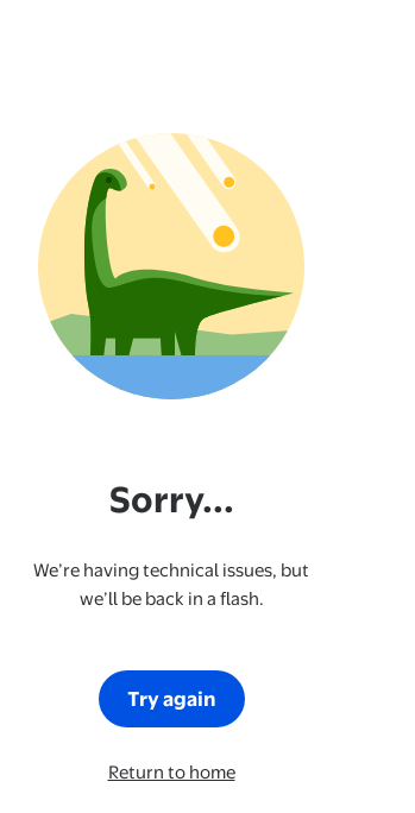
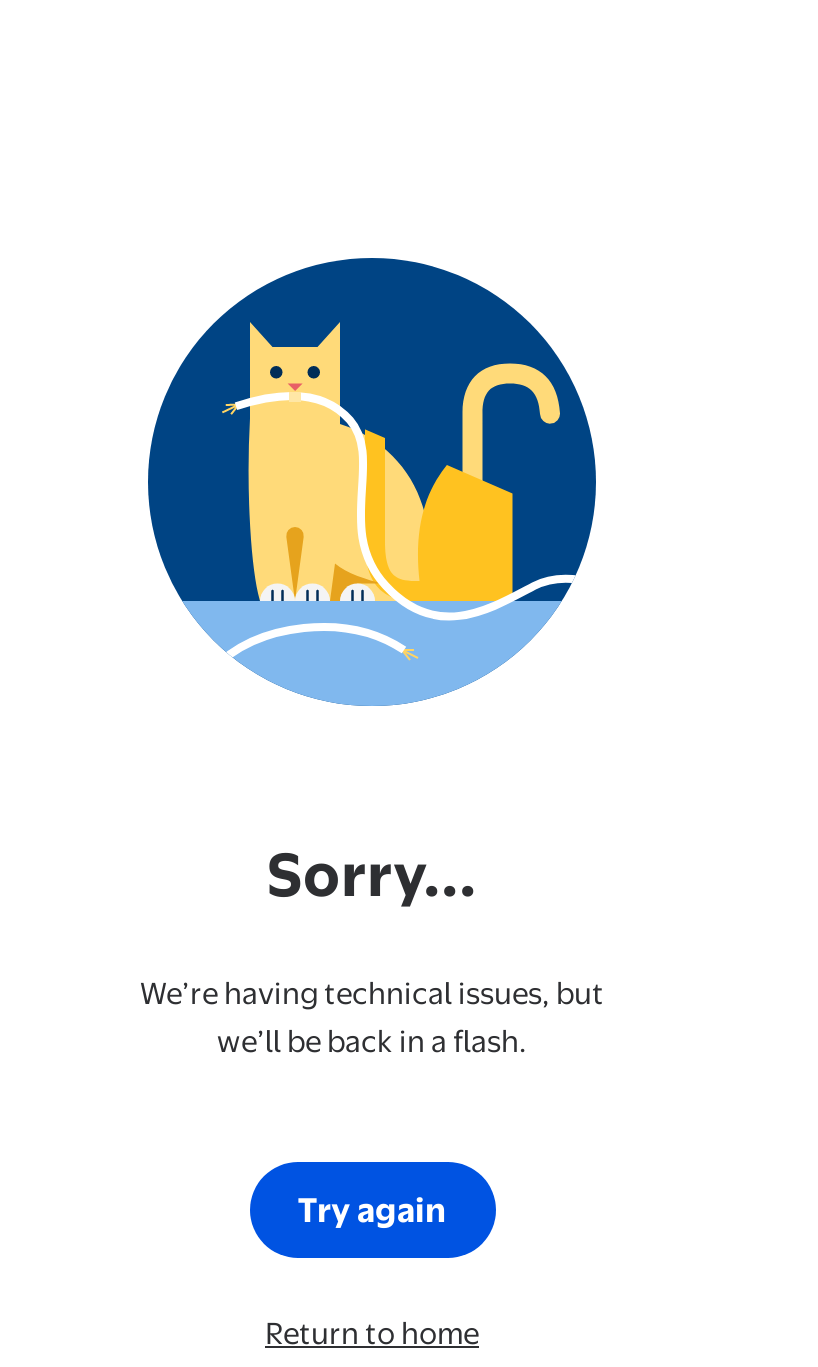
- [image]
+ [image]
